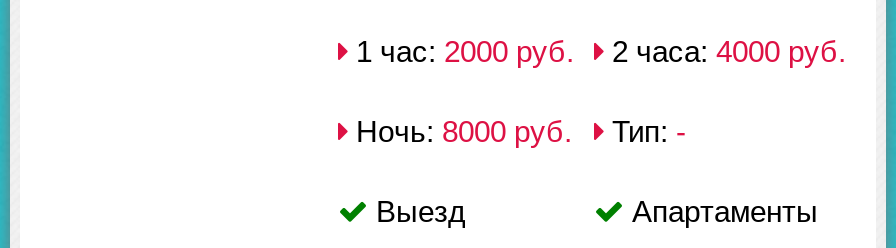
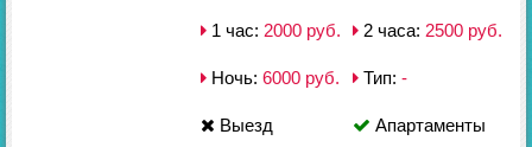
- 1 час: 2000 руб. 2 часа: 4000 руб.
+ 1 час: 2000 руб. 2 часа: 2500 руб.

- Ночь: 8000 руб. Тип: -
+ Ночь: 6000 руб. Тип: -
